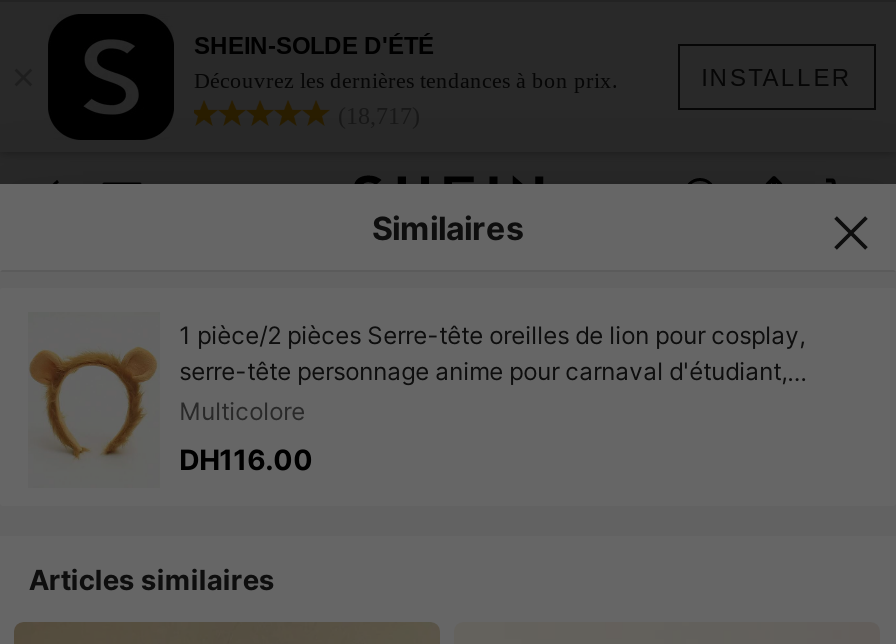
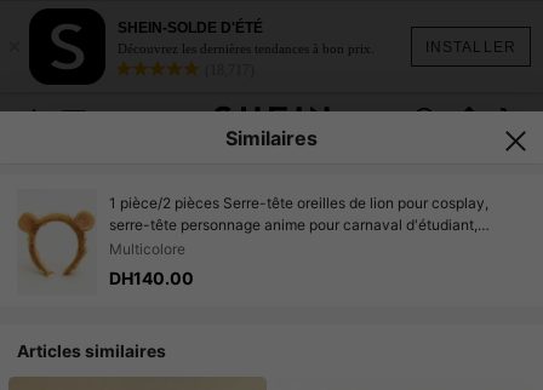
- DH116.00
+ DH140.00
